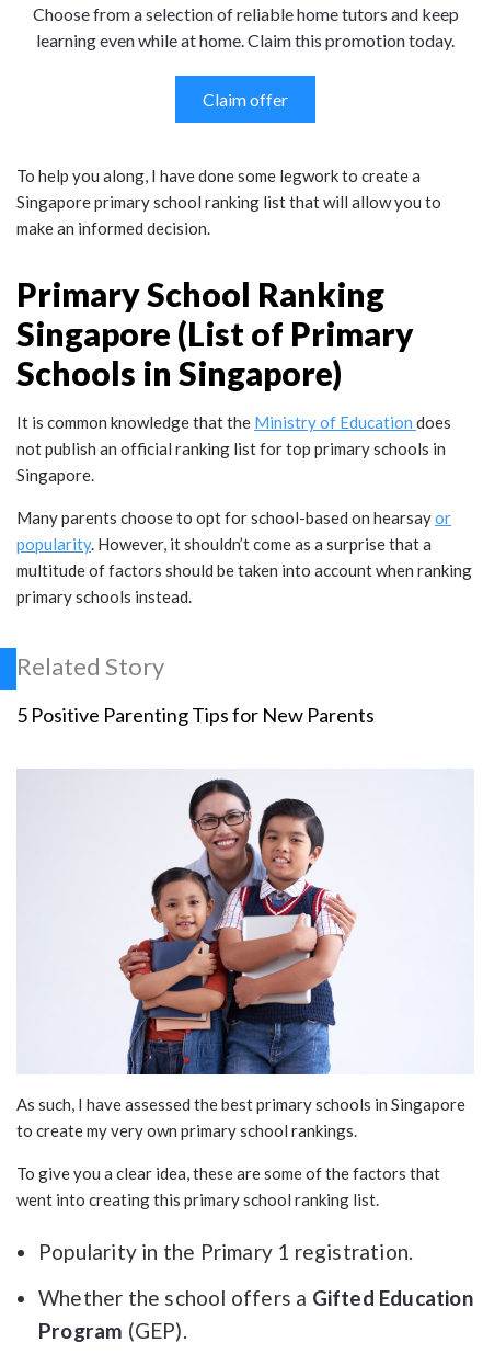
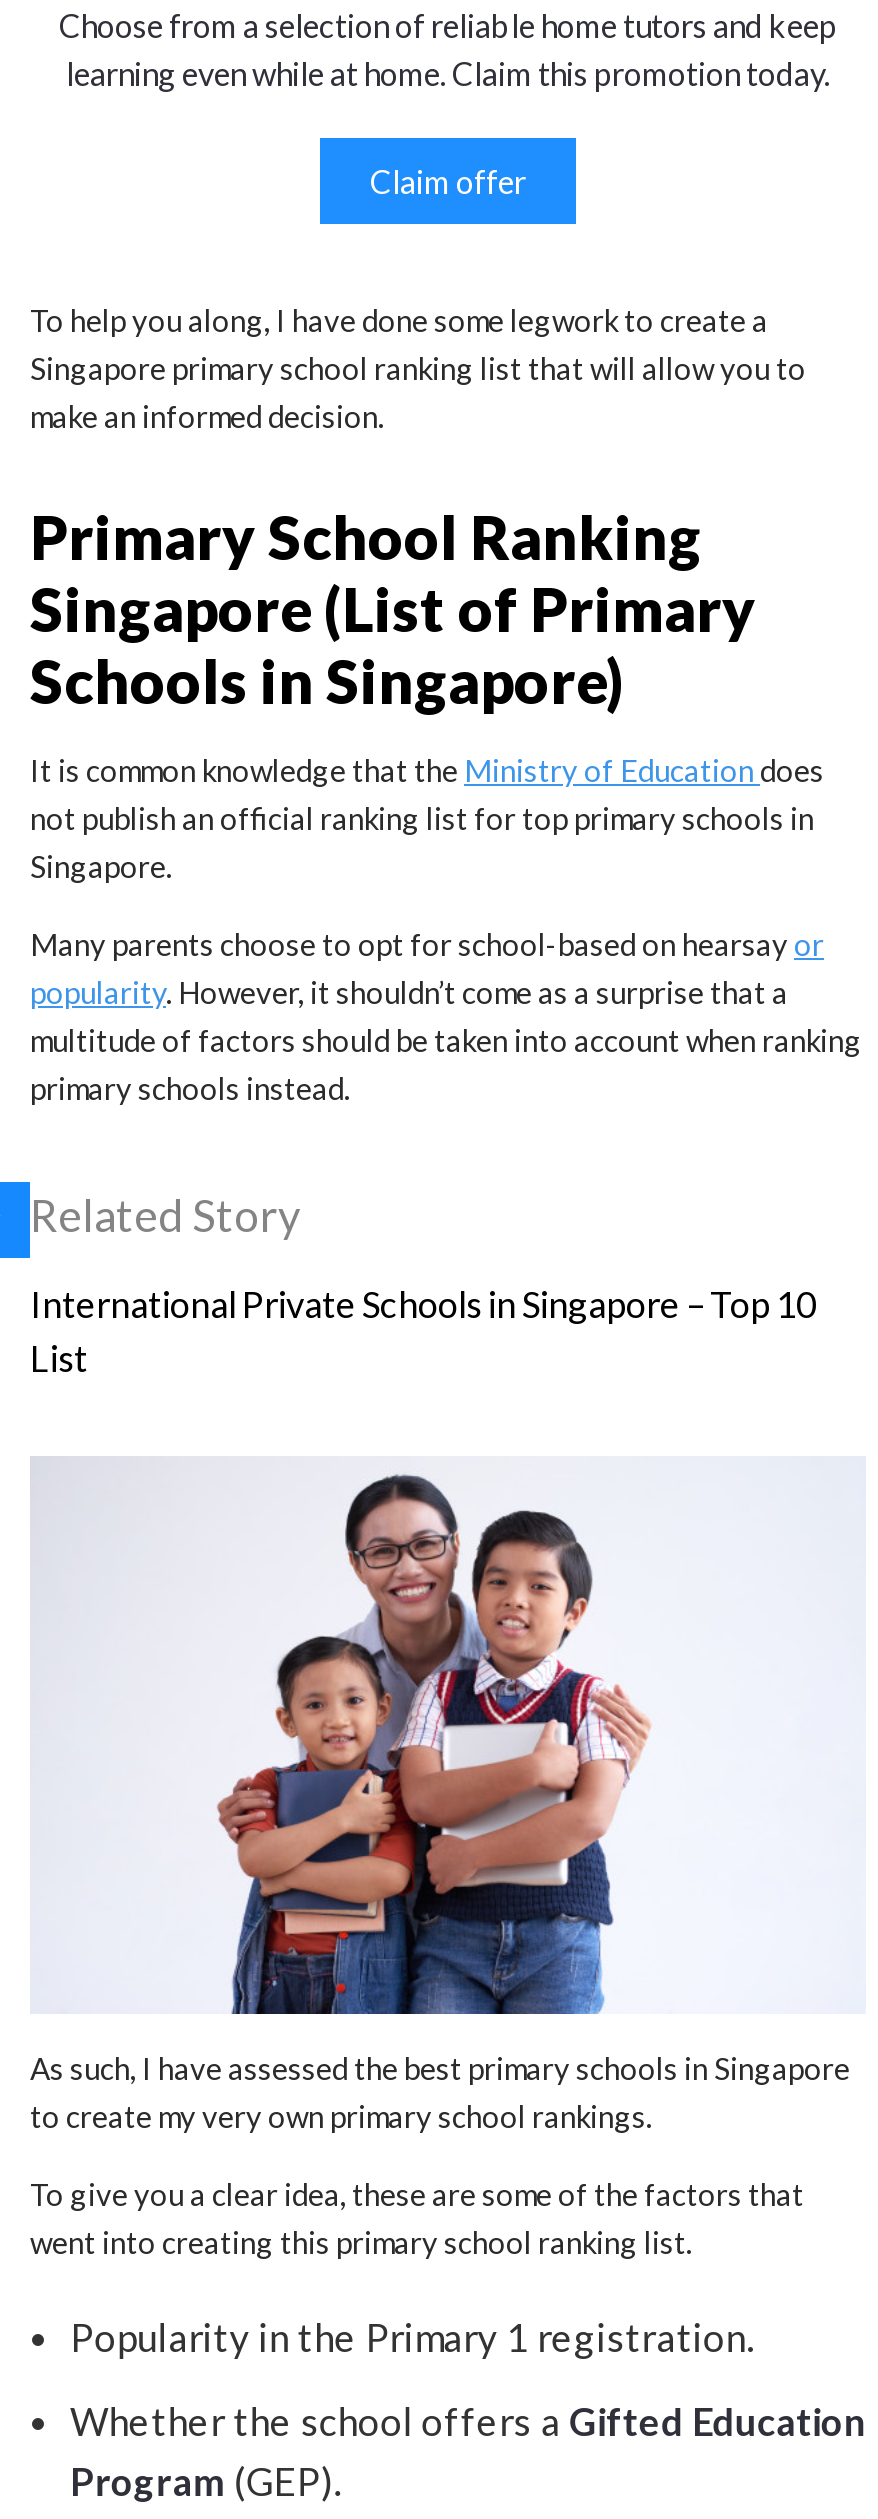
- 5 Positive Parenting Tips for New Parents
+ International Private Schools in Singapore – Top 10
+ List
